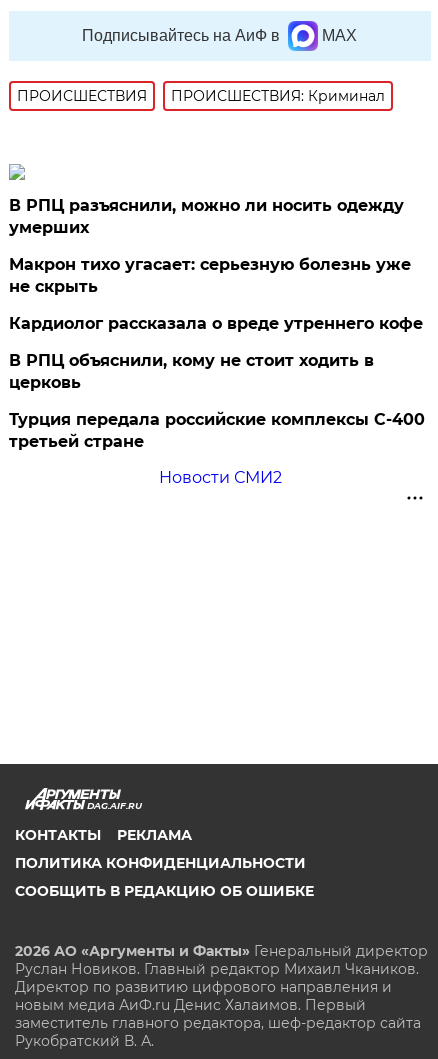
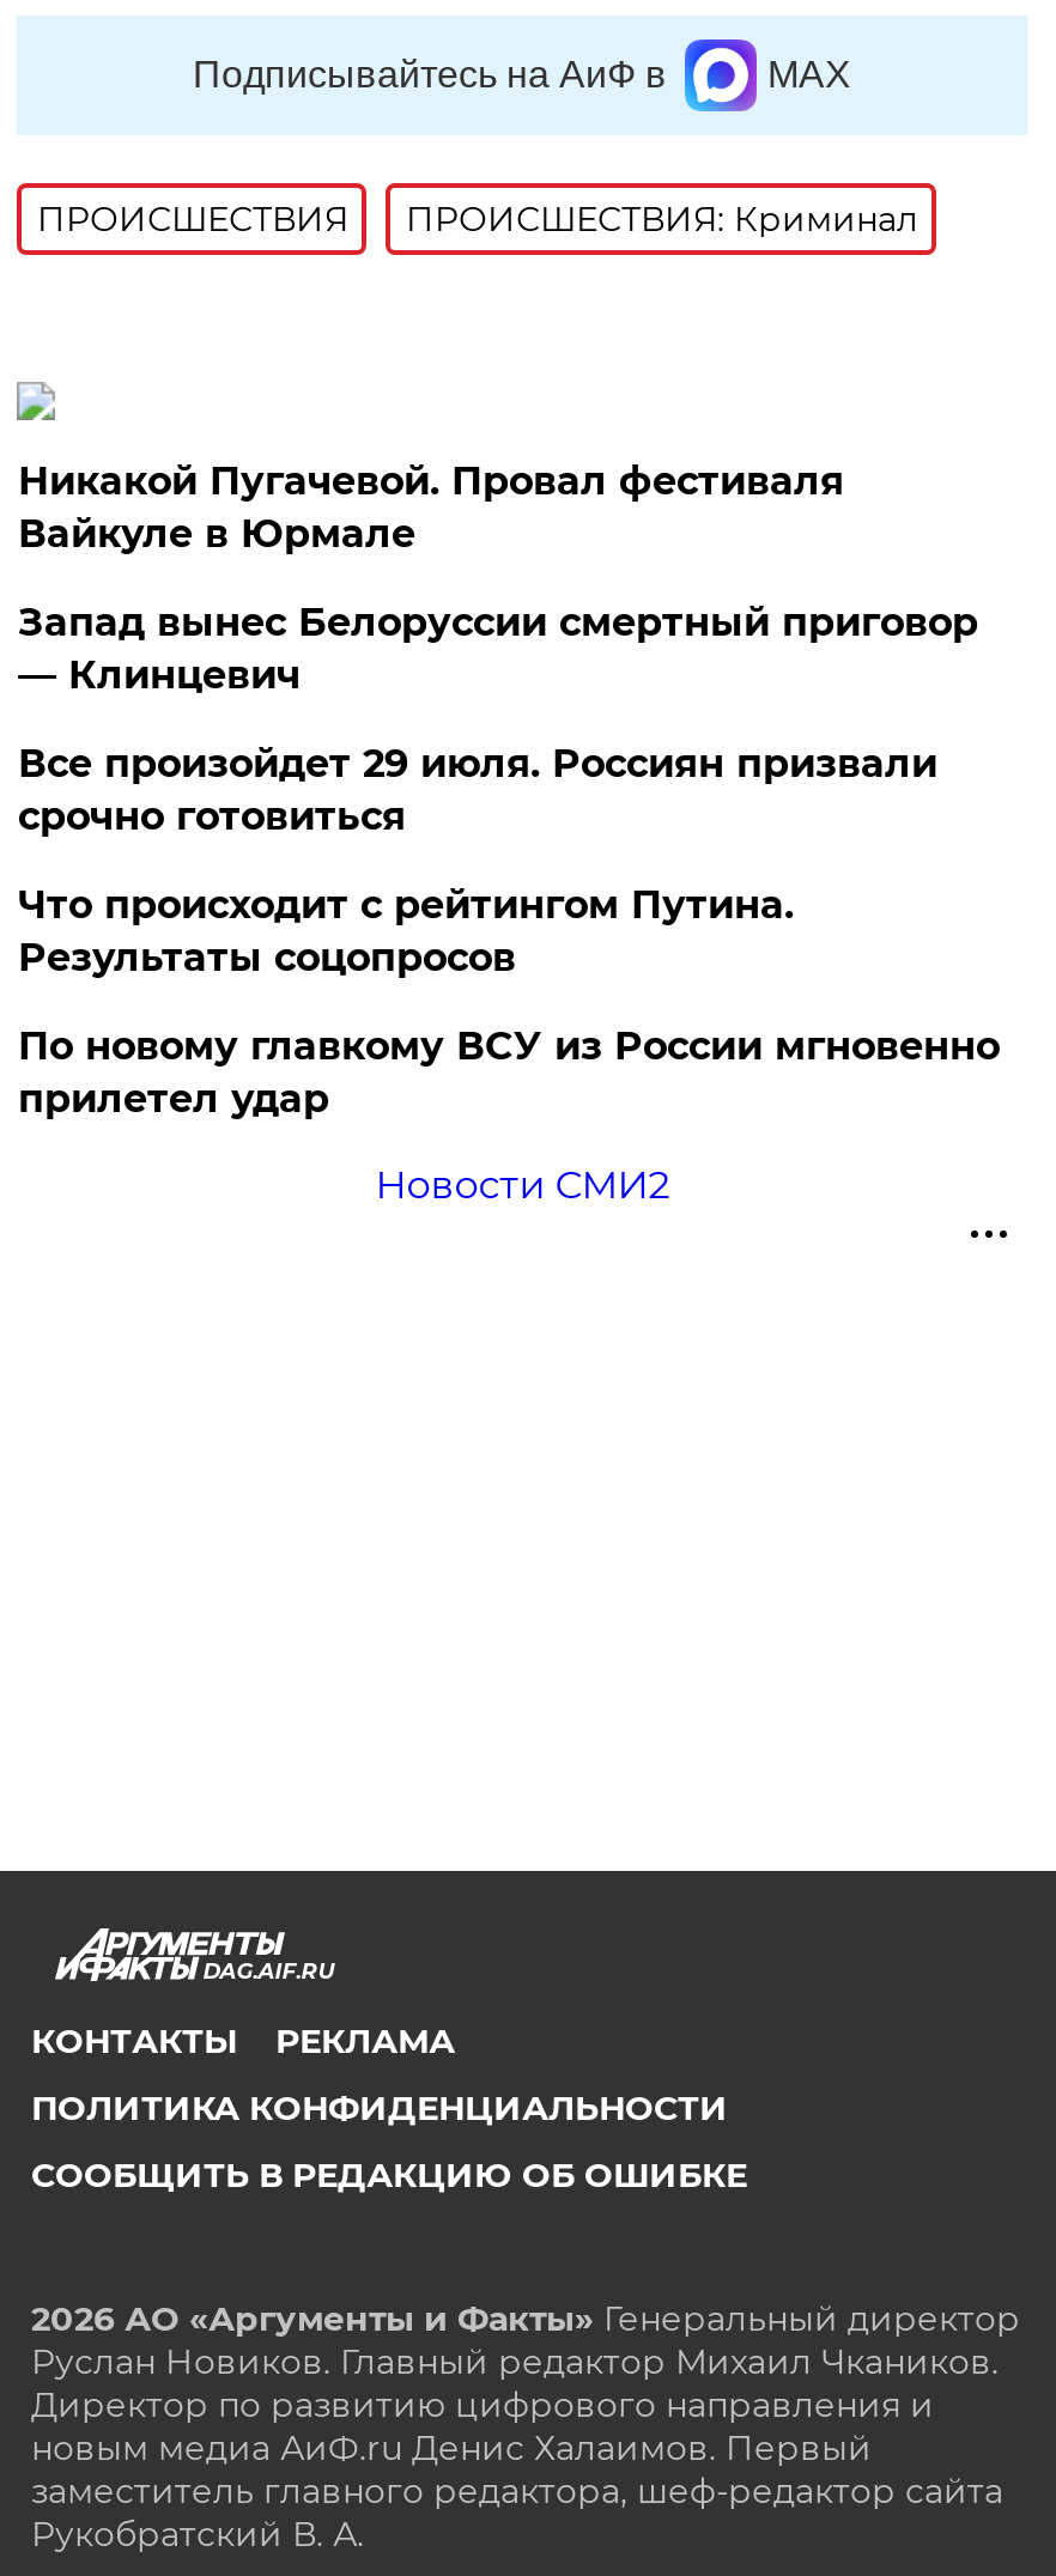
- В РПЦ разъяснили, можно ли носить одежду
- умерших
+ Никакой Пугачевой. Провал фестиваля
+ Вайкуле в Юрмале

- Макрон тихо угасает: серьезную болезнь уже
- не скрыть
+ Запад вынес Белоруссии смертный приговор
+ — Клинцевич

- Кардиолог рассказала о вреде утреннего кофе
+ Все произойдет 29 июля. Россиян призвали
+ срочно готовиться

- В РПЦ объяснили, кому не стоит ходить в
- церковь
+ Что происходит с рейтингом Путина.
+ Результаты соцопросов

- Турция передала российские комплексы С-400
- третьей стране
+ По новому главкому ВСУ из России мгновенно
+ прилетел удар
